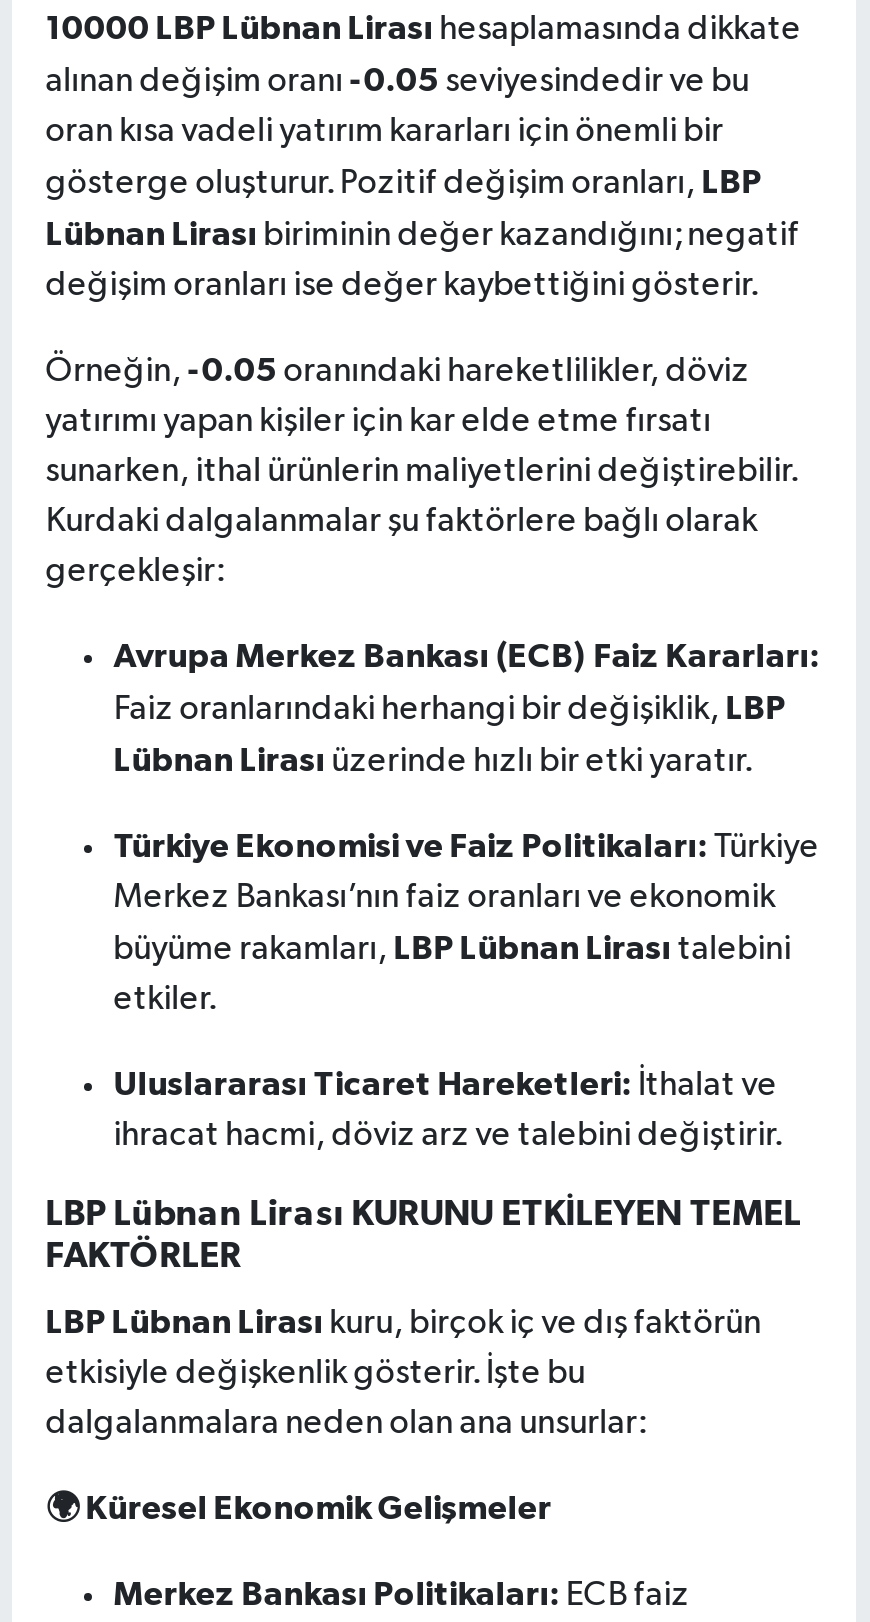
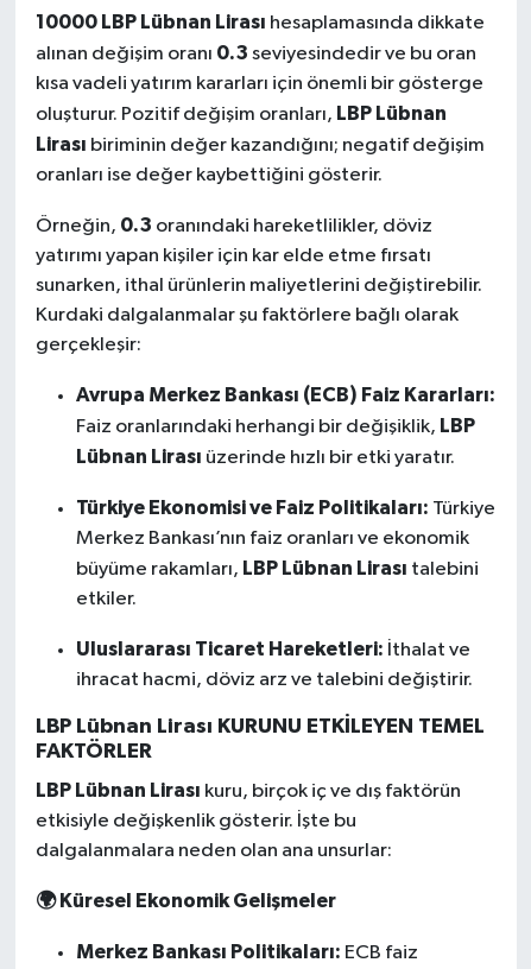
- alınan değişim oranı -0.05 seviyesindedir ve bu
- oran kısa vadeli yatırım kararları için önemli bir
- gösterge oluşturur. Pozitif değişim oranları, LBP
- Lübnan Lirası biriminin değer kazandığını; negatif
- değişim oranları ise değer kaybettiğini gösterir.
+ alınan değişim oranı 0.3 seviyesindedir ve bu oran
+ kısa vadeli yatırım kararları için önemli bir gösterge
+ oluşturur. Pozitif değişim oranları, LBP Lübnan
+ Lirası biriminin değer kazandığını; negatif değişim
+ oranları ise değer kaybettiğini gösterir.

- Örneğin, -0.05 oranındaki hareketlilikler, döviz
+ Örneğin, 0.3 oranındaki hareketlilikler, döviz
